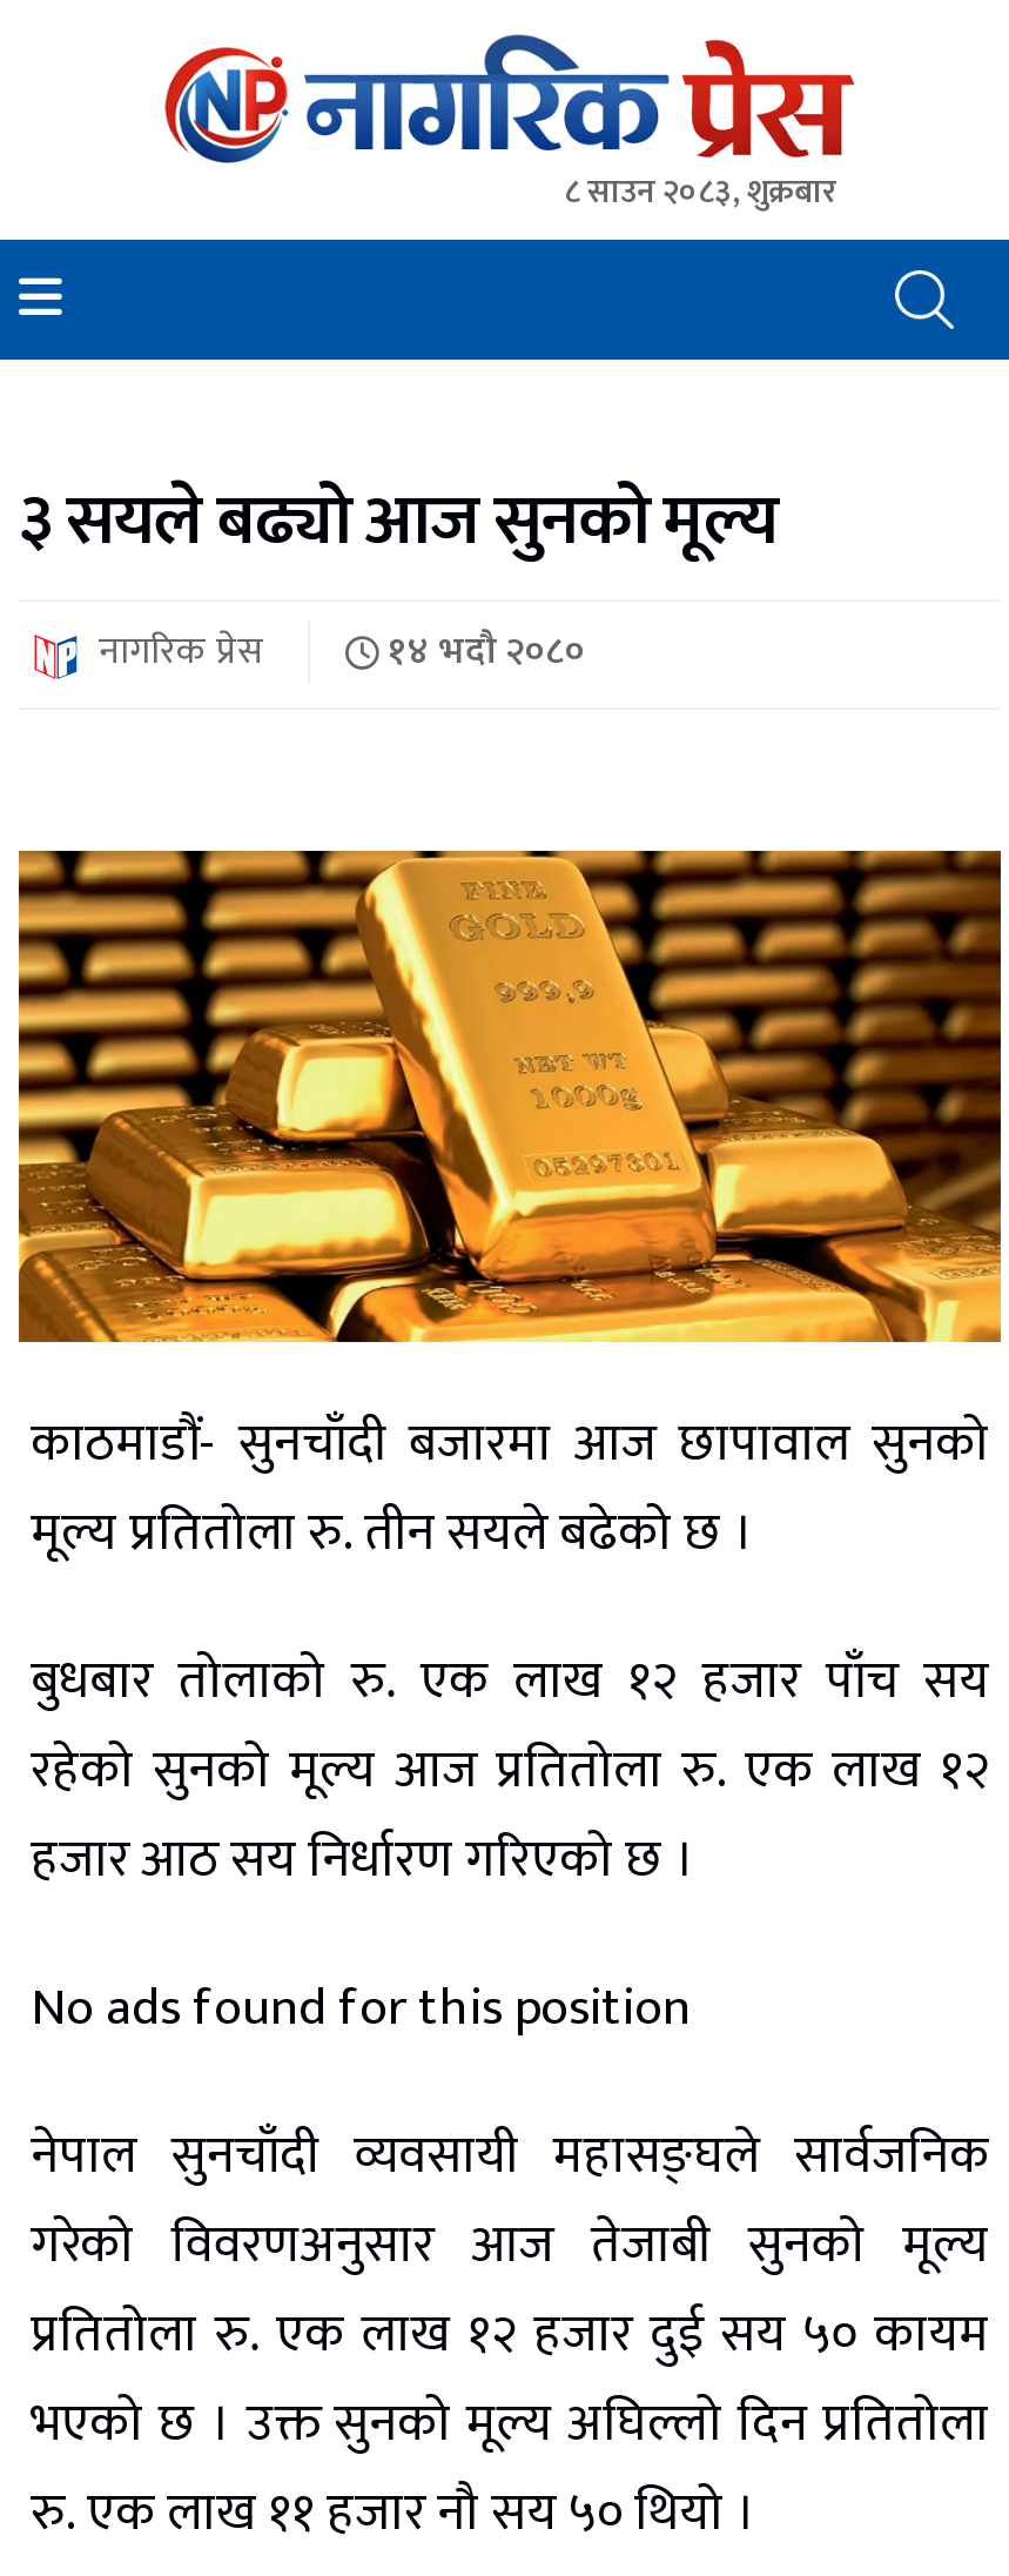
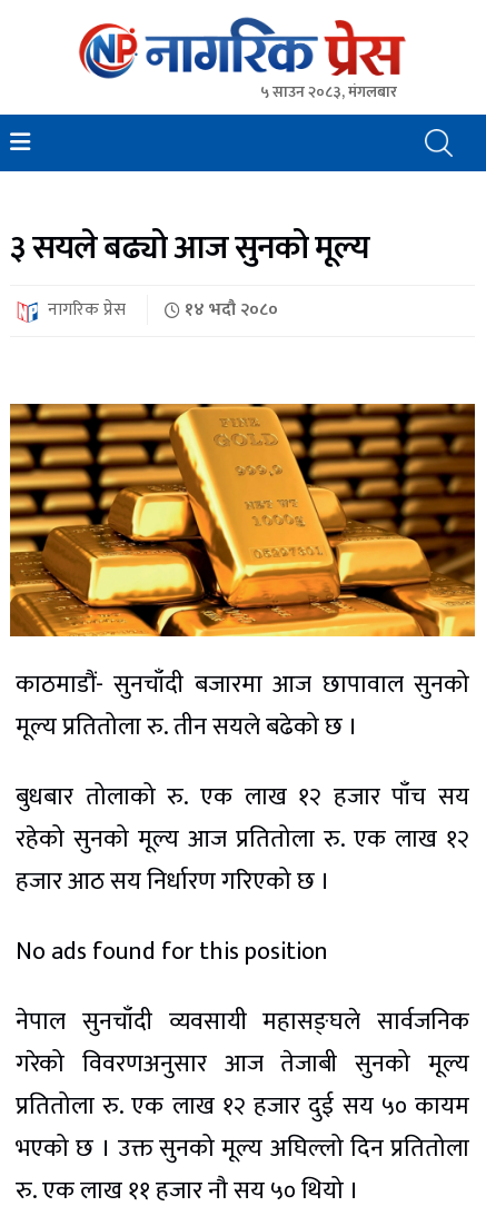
- ८ साउन २०८३, शुक्रबार
+ ५ साउन २०८३, मंगलबार
